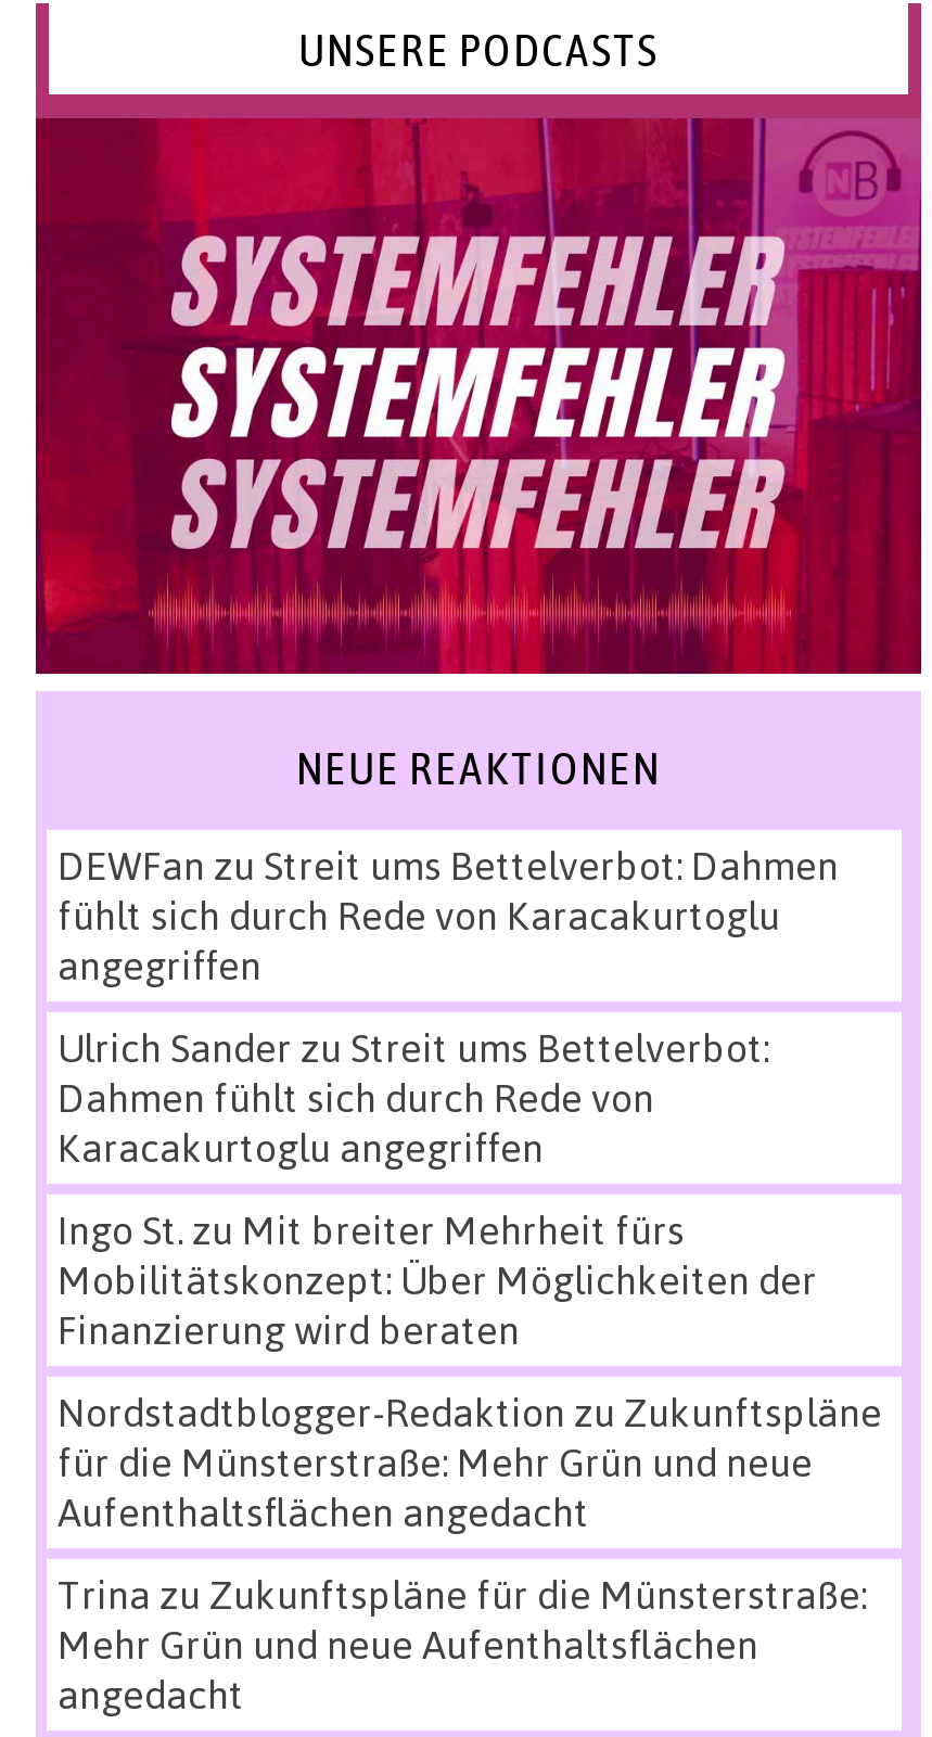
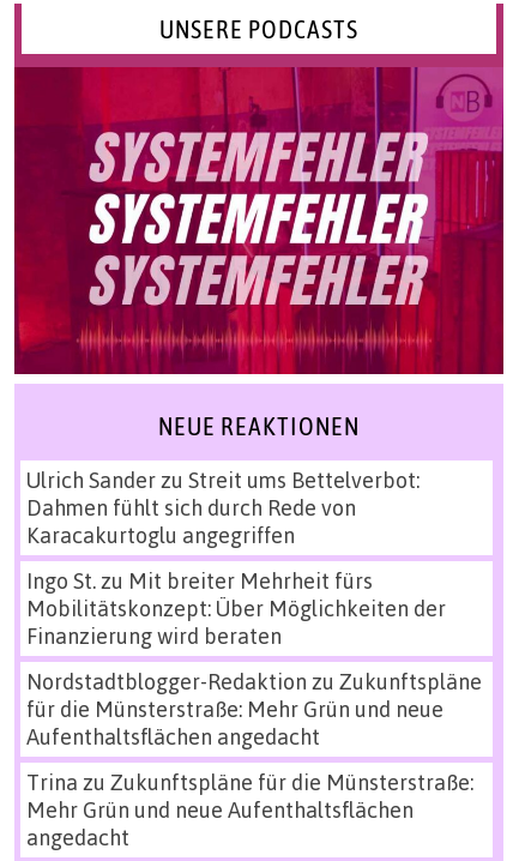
- DEWFan zu Streit ums Bettelverbot: Dahmen
- fühlt sich durch Rede von Karacakurtoglu
- angegriffen
